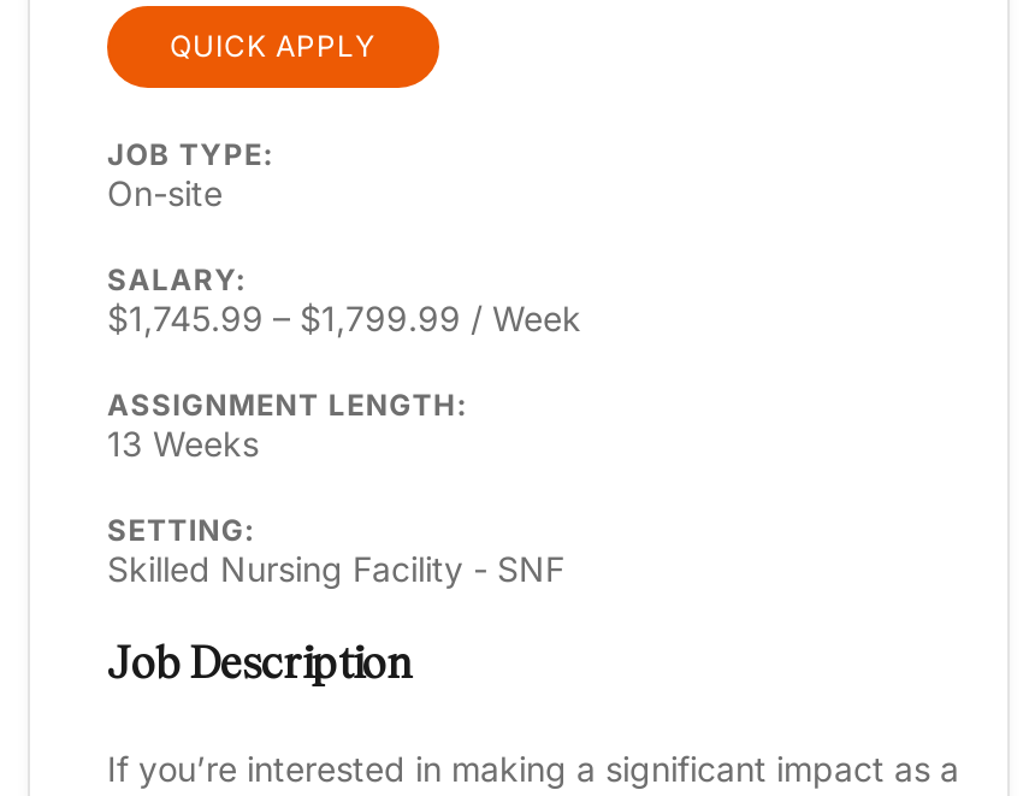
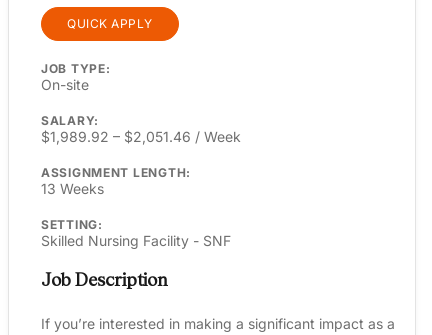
- $1,745.99 – $1,799.99 / Week
+ $1,989.92 – $2,051.46 / Week
